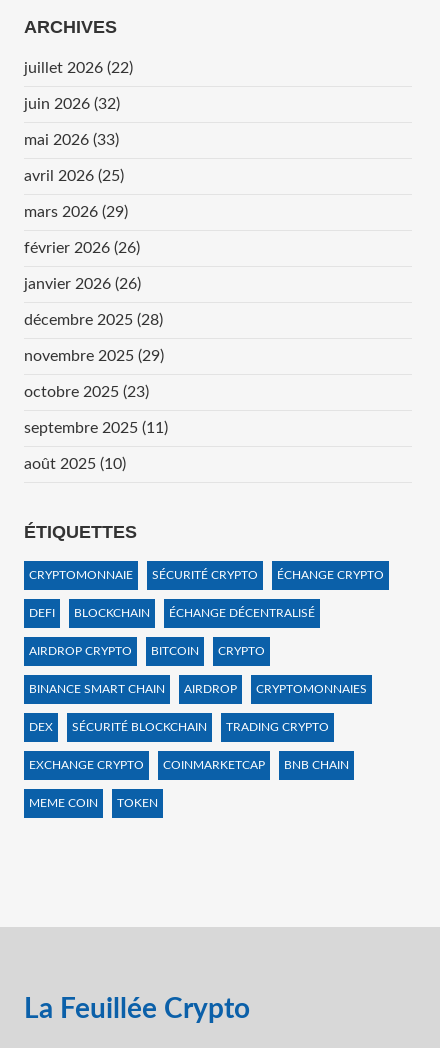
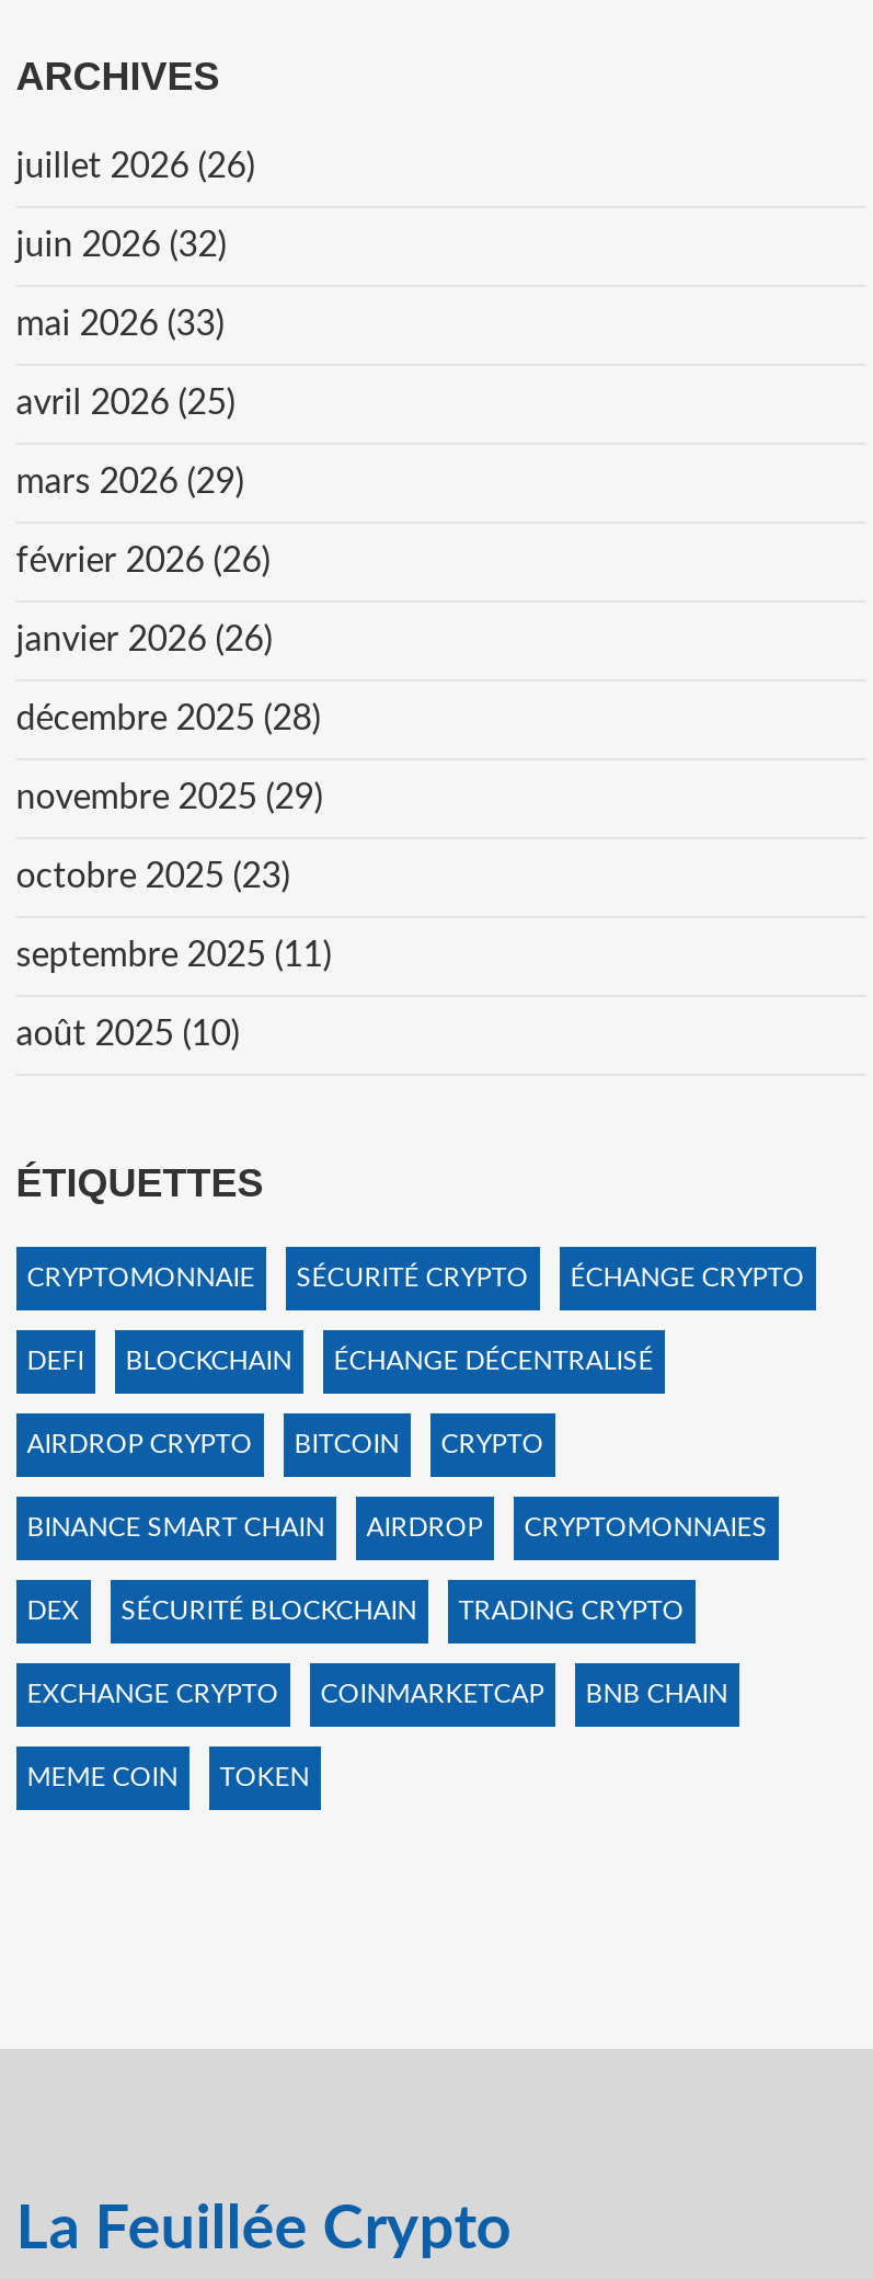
- juillet 2026 (22)
+ juillet 2026 (26)
